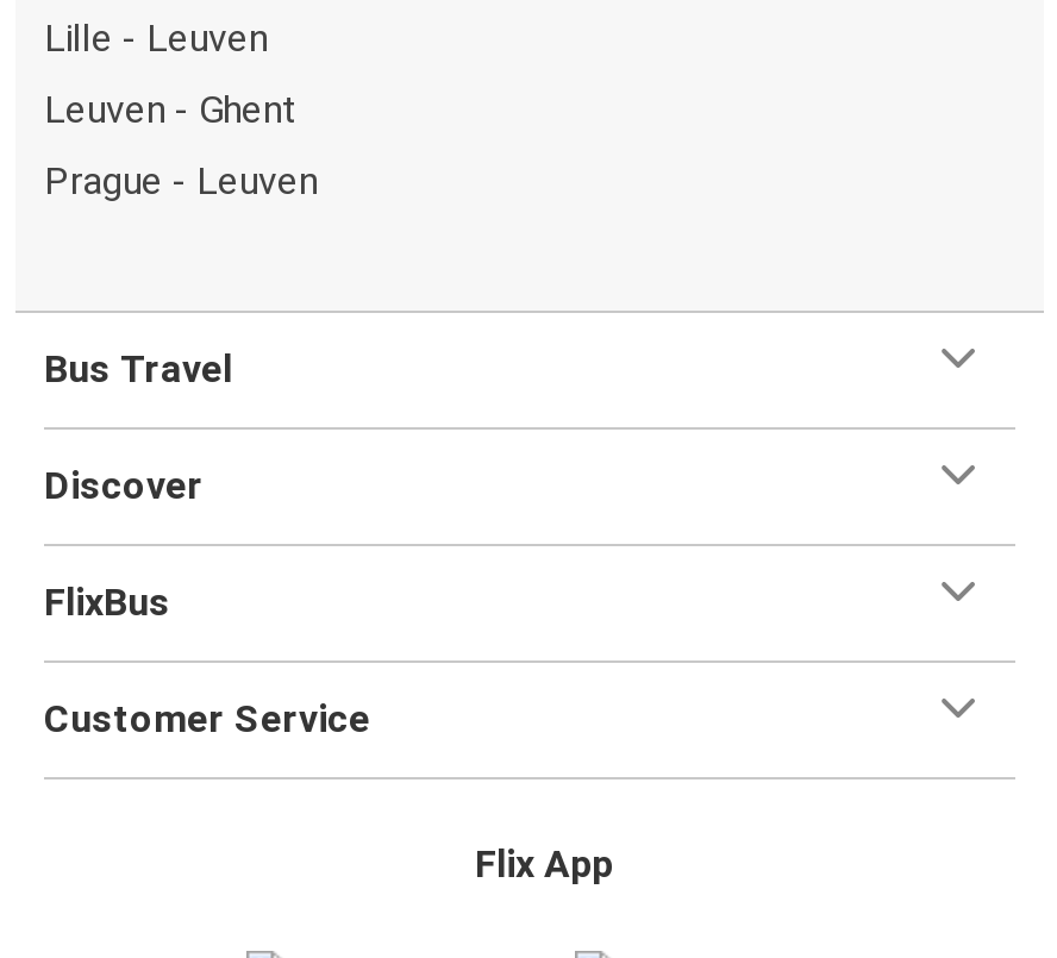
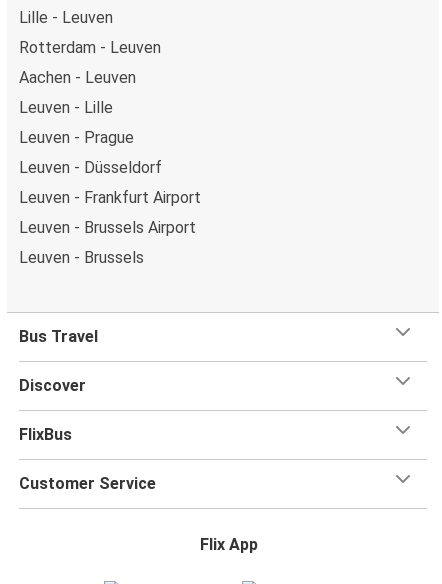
- Leuven - Ghent
- Prague - Leuven
+ Rotterdam - Leuven
+ Aachen - Leuven
+ Leuven - Lille
+ Leuven - Prague
+ Leuven - Düsseldorf
+ Leuven - Frankfurt Airport
+ Leuven - Brussels Airport
+ Leuven - Brussels
